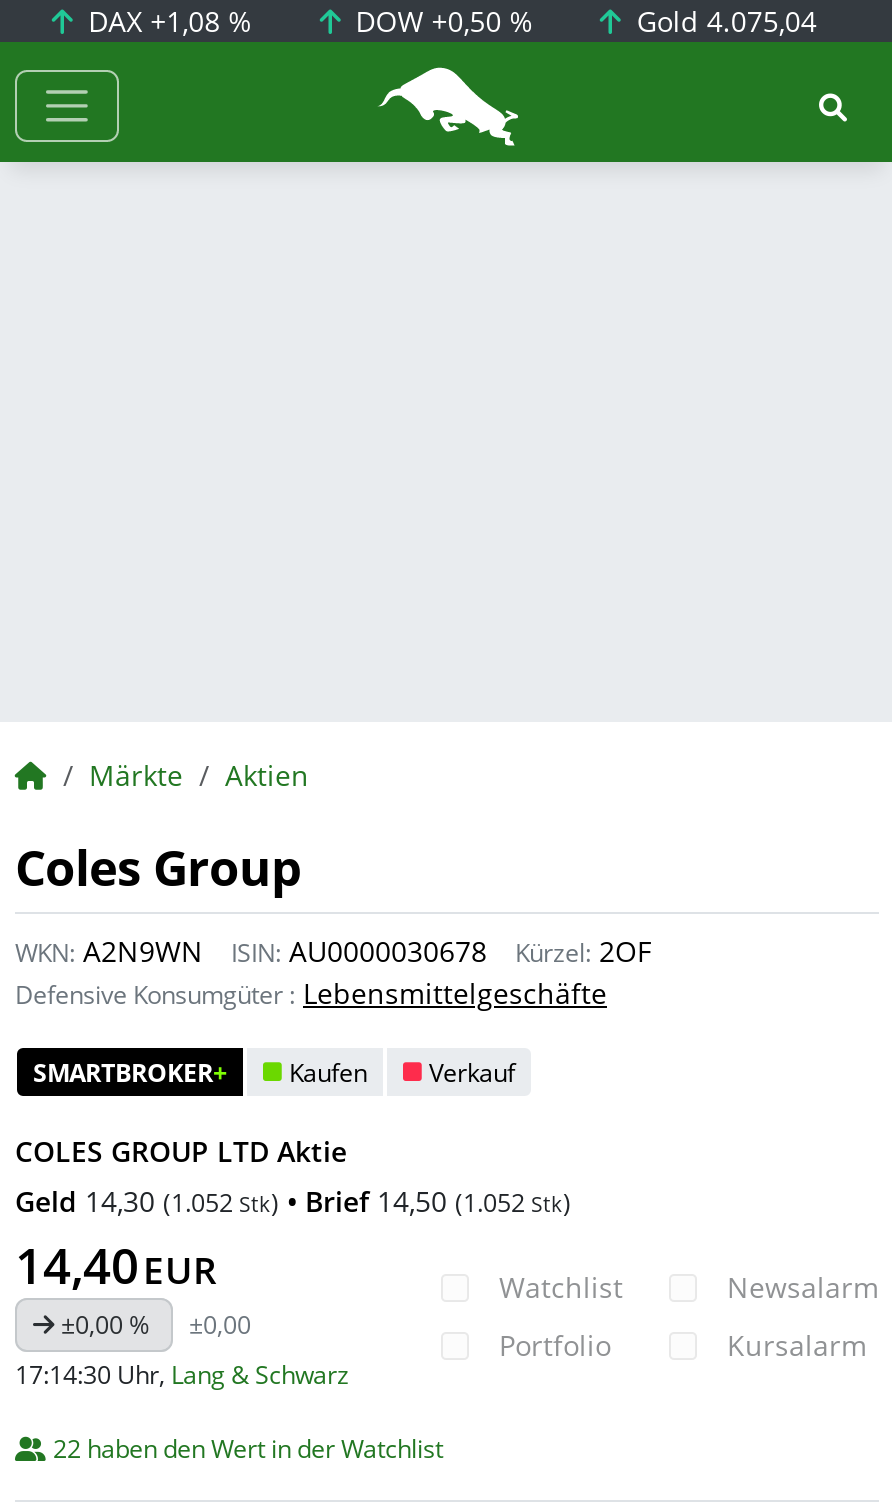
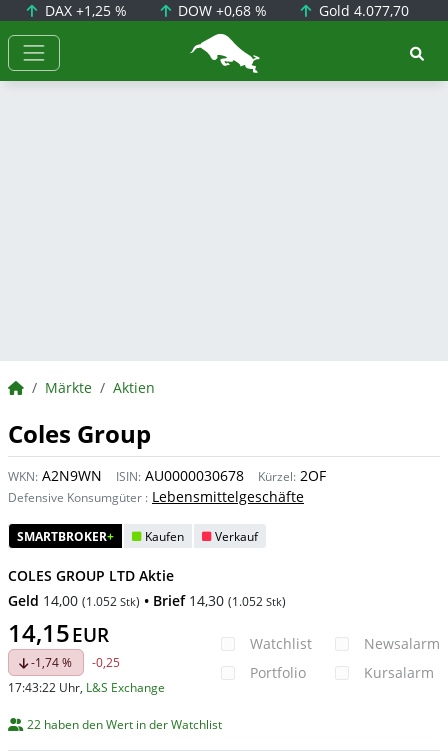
- DAX +1,08 %
+ DAX +1,25 %

- DOW +0,50 %
+ DOW +0,68 %

- Gold 4.075,04
+ Gold 4.077,70

- Geld 14,30 (1.052 Stk) • Brief 14,50 (1.052 Stk)
- 14,40 EUR
- ±0,00 %
- ±0,00
+ Geld 14,00 (1.052 Stk) • Brief 14,30 (1.052 Stk)
+ 14,15 EUR
+ -1,74 %
+ -0,25

- 17:14:30 Uhr, Lang & Schwarz
+ 17:43:22 Uhr, L&S Exchange
